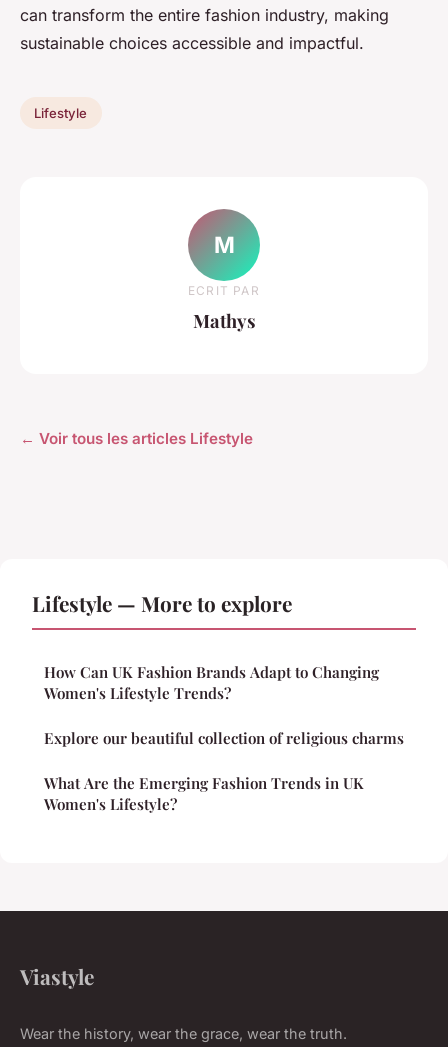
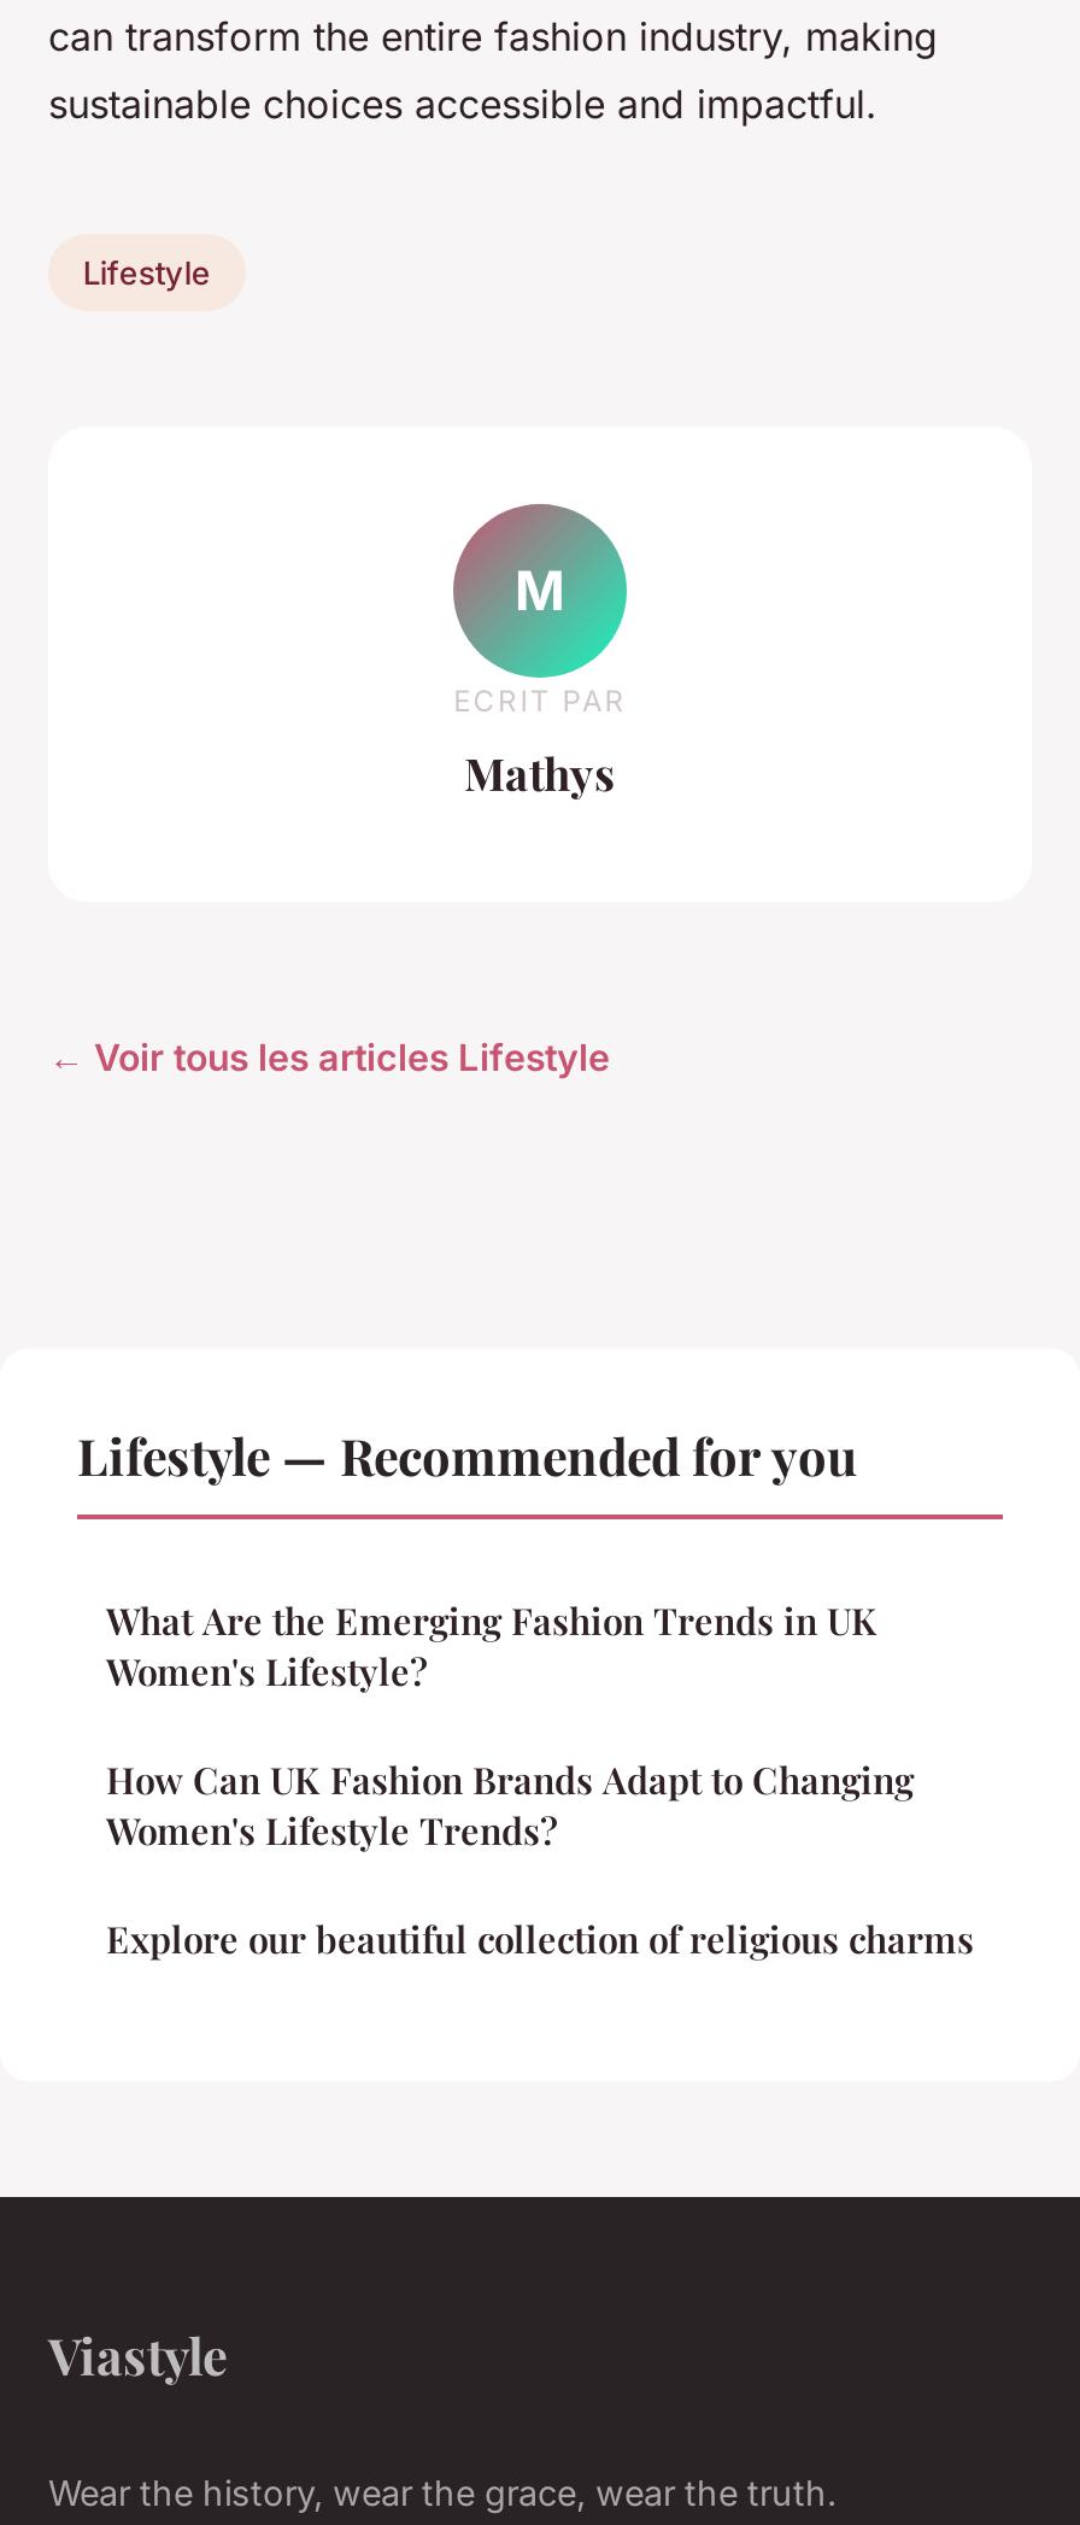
- Lifestyle — More to explore
+ Lifestyle — Recommended for you

moved down: How Can UK Fashion Brands Adapt to Changing | Women's Lifestyle Trends? | Explore our beautiful collection of religious charms

moved up: What Are the Emerging Fashion Trends in UK | Women's Lifestyle?
